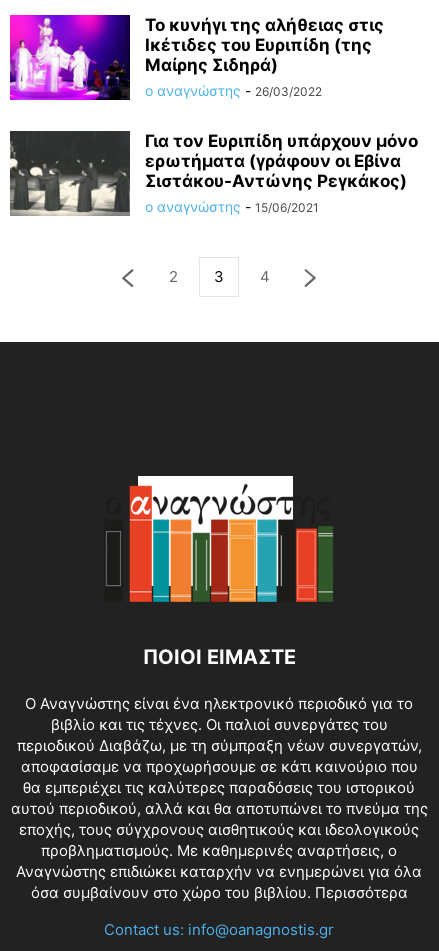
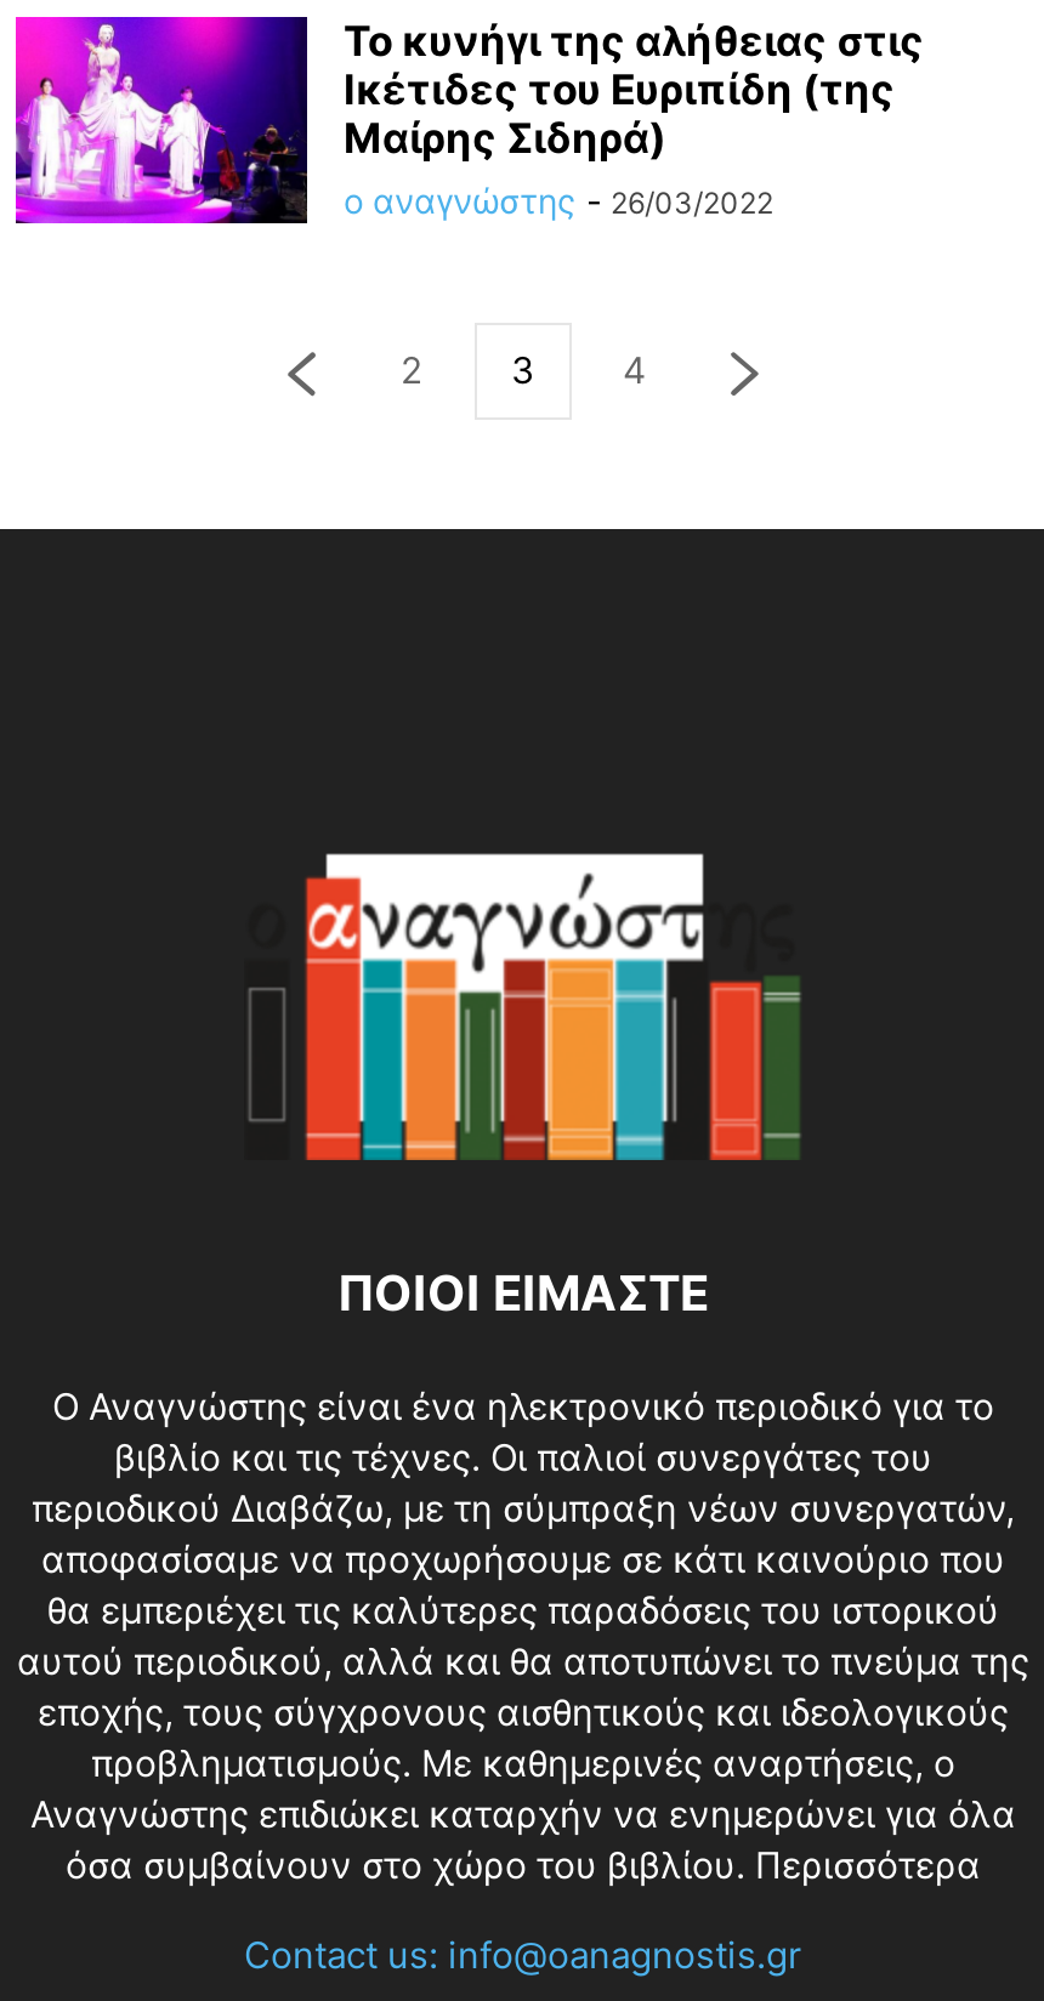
- [image]
- Για τον Ευριπίδη υπάρχουν μόνο
- ερωτήματα (γράφουν οι Εβίνα
- Σιστάκου-Αντώνης Ρεγκάκος)
- ο αναγνώστης - 15/06/2021
